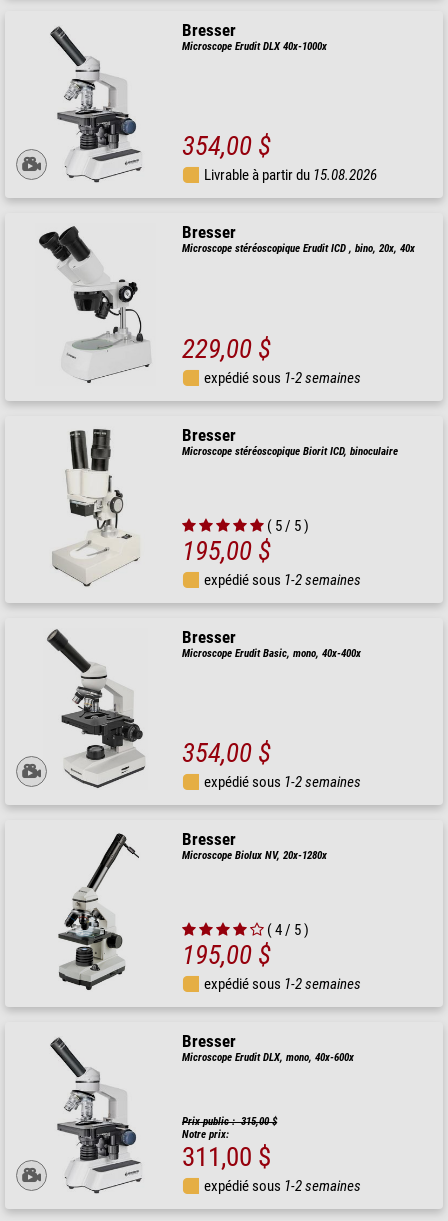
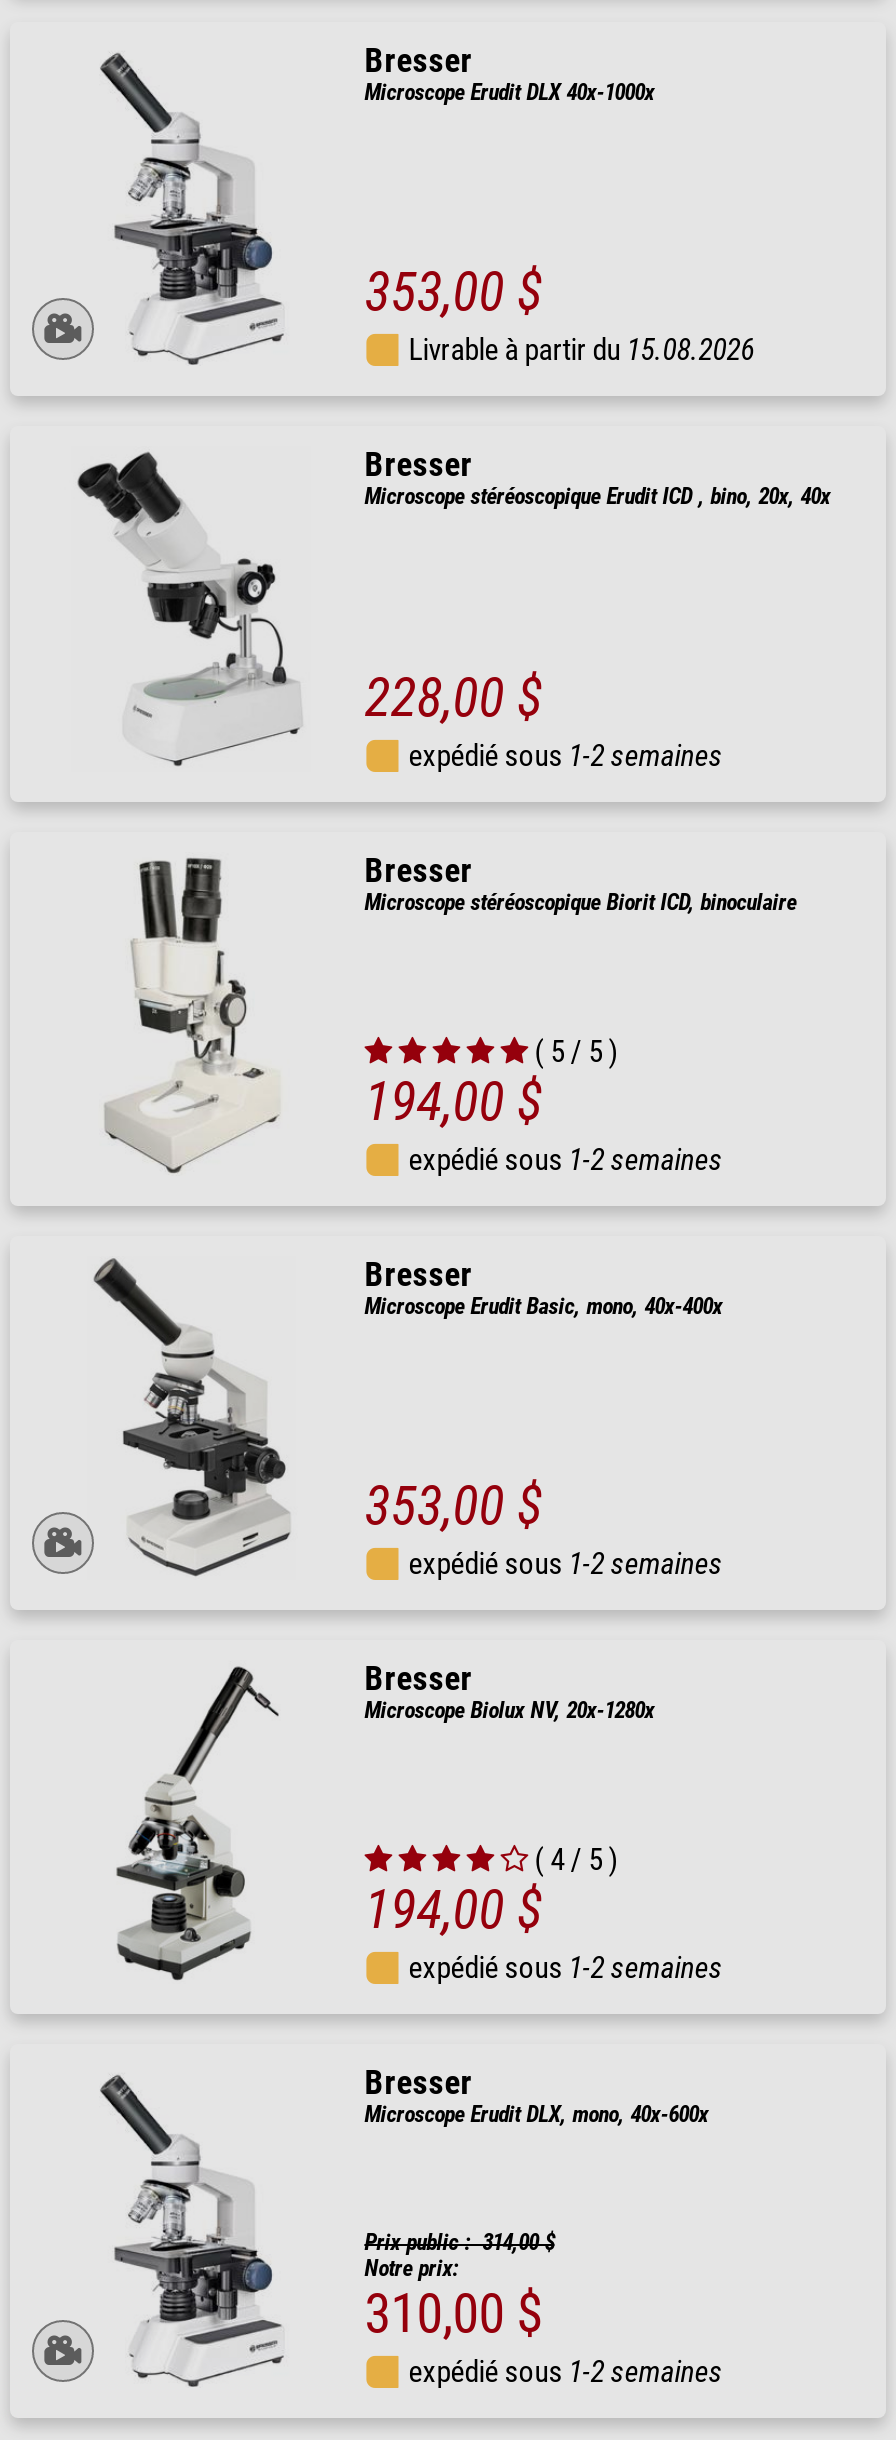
- 354,00 $
+ 353,00 $

- 229,00 $
+ 228,00 $

- 195,00 $
+ 194,00 $

- 354,00 $
+ 353,00 $

- 195,00 $
+ 194,00 $

- Prix public : 315,00 $
+ Prix public : 314,00 $

- 311,00 $
+ 310,00 $
